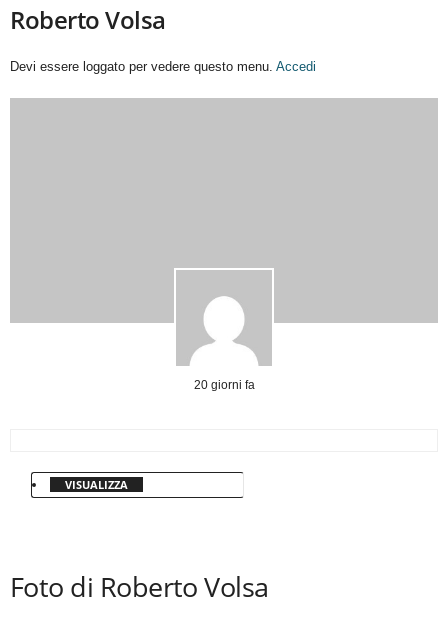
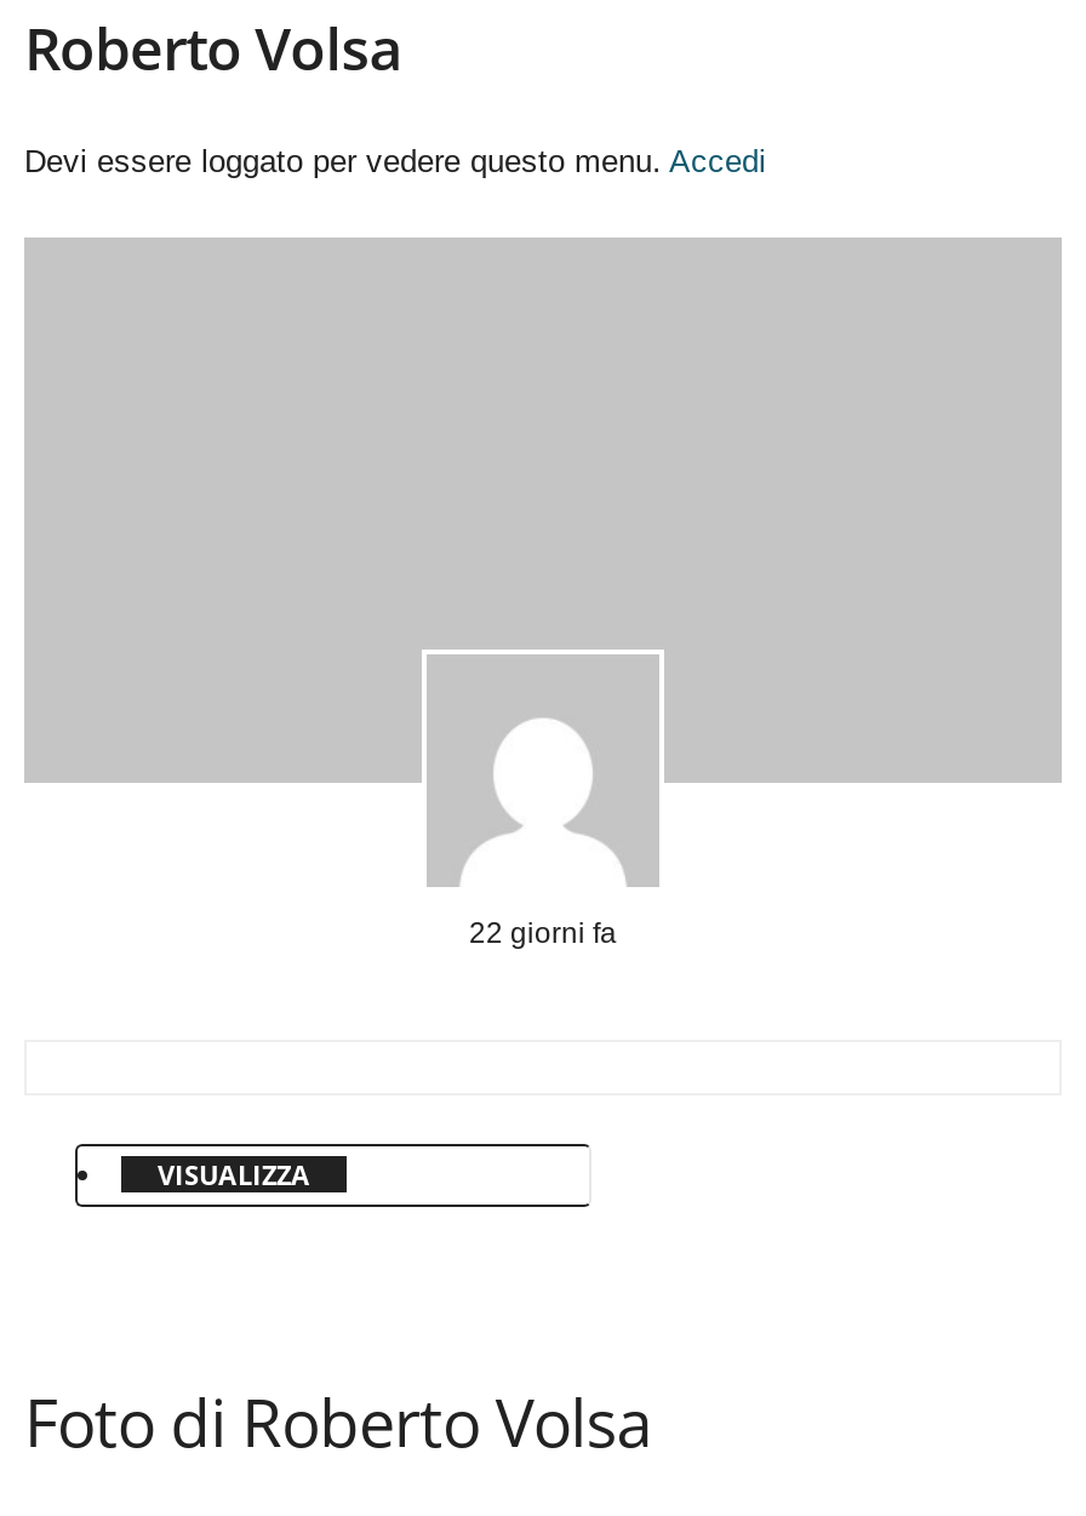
- 20 giorni fa
+ 22 giorni fa
